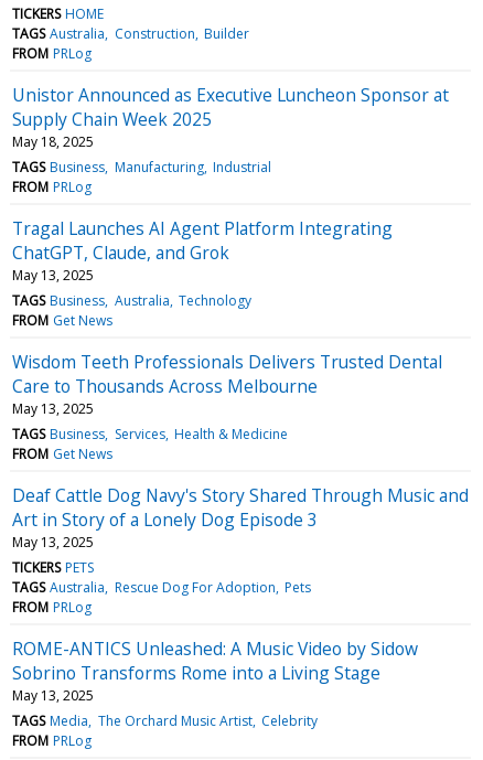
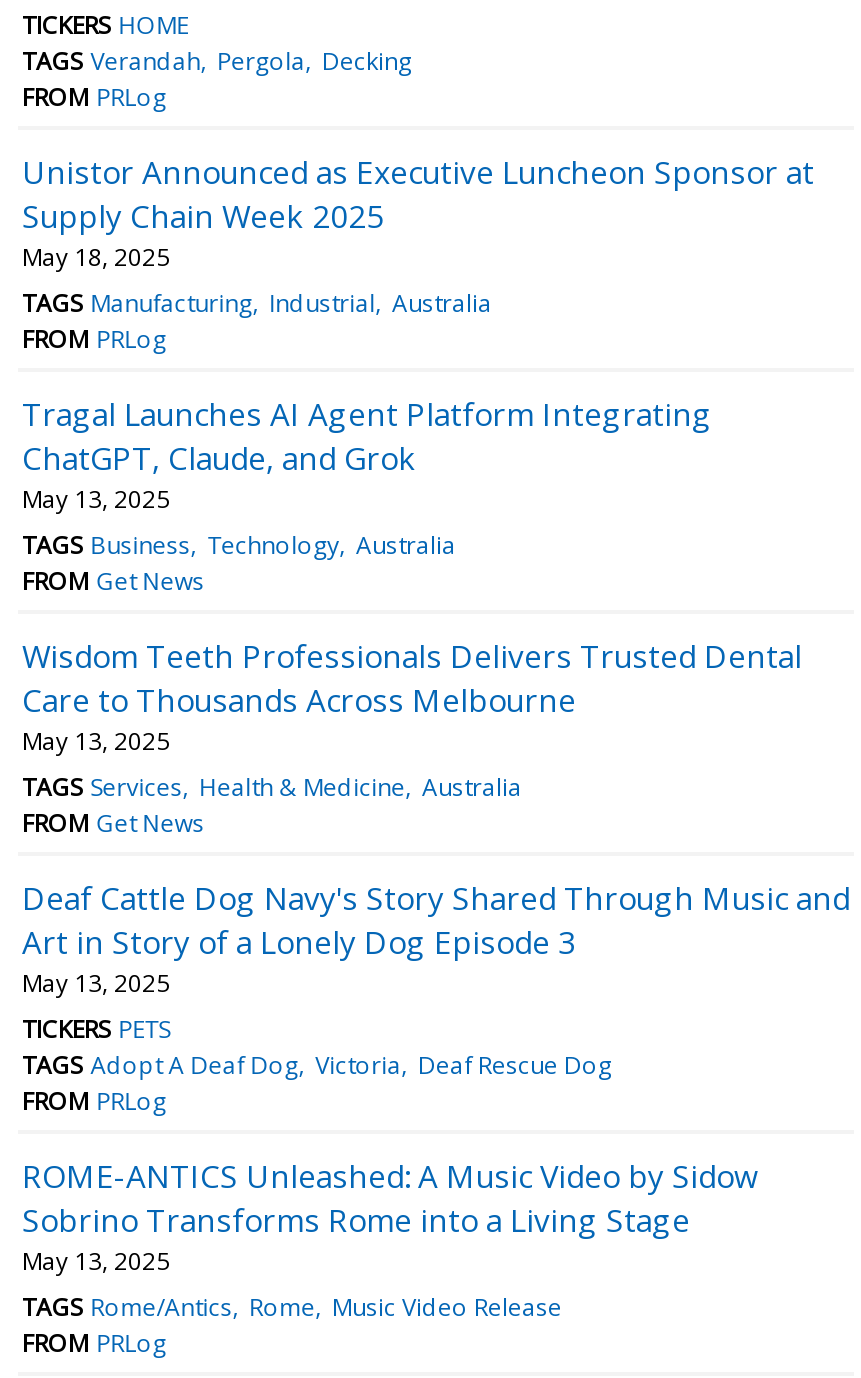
- TAGS Australia Construction Builder
+ TAGS Verandah Pergola Decking

- TAGS Business Manufacturing Industrial
+ TAGS Manufacturing Industrial Australia

- TAGS Business Australia Technology
+ TAGS Business Technology Australia

- TAGS Business Services Health & Medicine
+ TAGS Services Health & Medicine Australia

- TAGS Australia Rescue Dog For Adoption Pets
+ TAGS Adopt A Deaf Dog Victoria Deaf Rescue Dog

- TAGS Media The Orchard Music Artist Celebrity
+ TAGS Rome/Antics Rome Music Video Release
